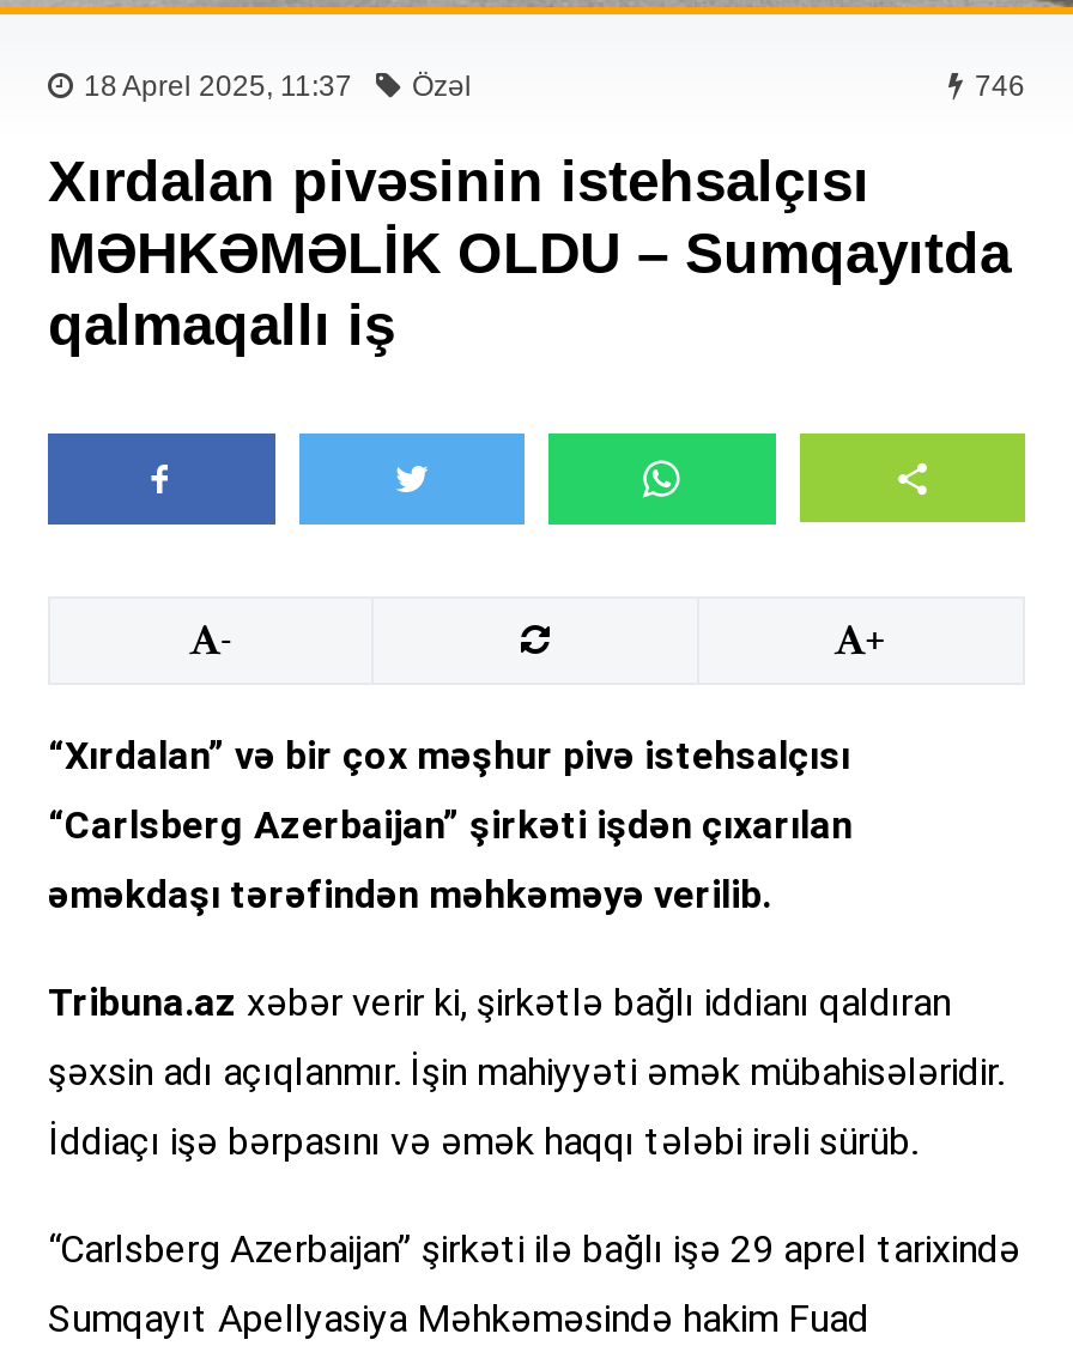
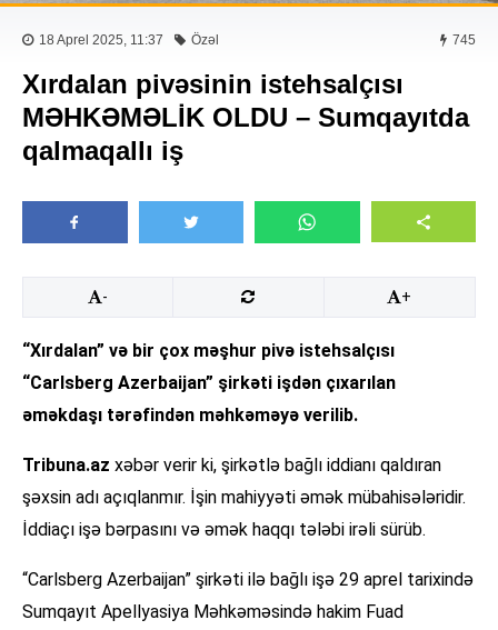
- 746
+ 745
